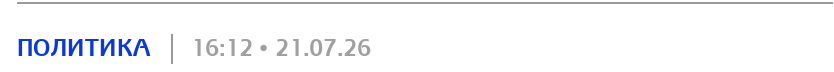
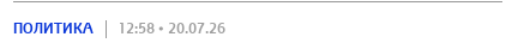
- ПОЛИТИКА 16:12 • 21.07.26
+ ПОЛИТИКА 12:58 • 20.07.26
